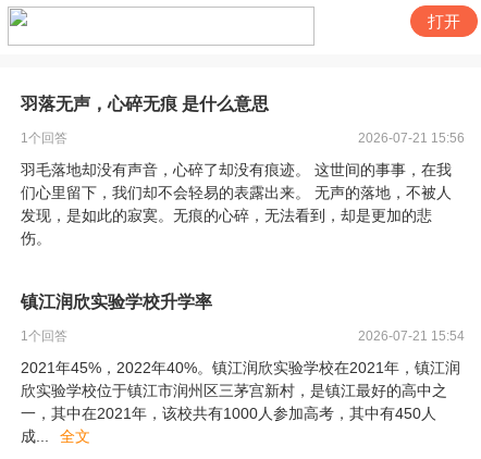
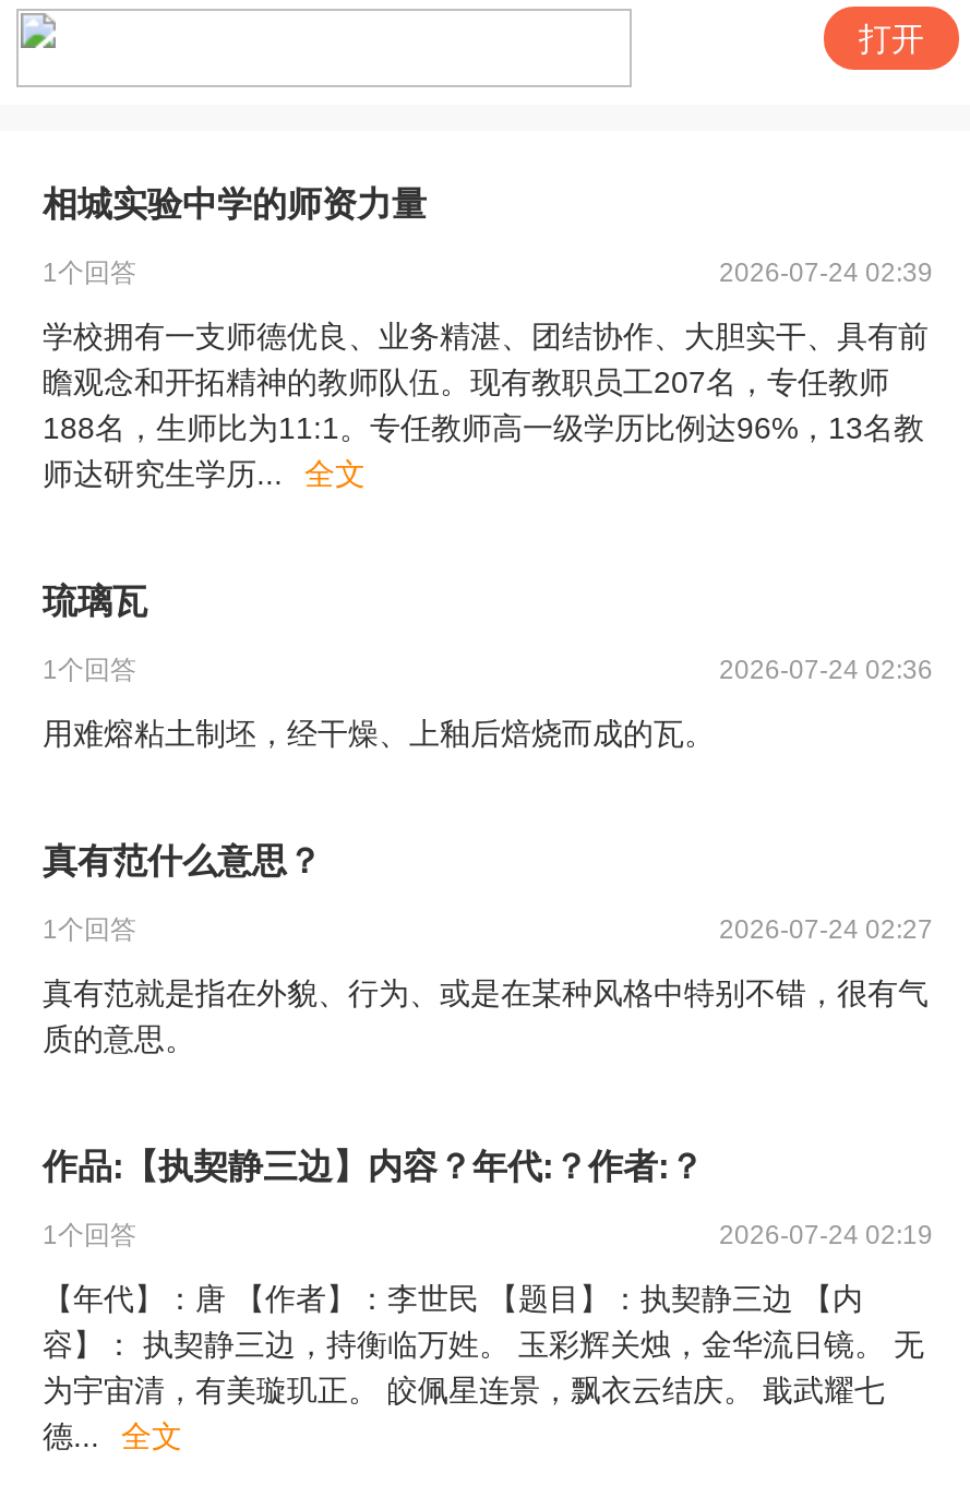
- 羽落无声，心碎无痕 是什么意思
+ 相城实验中学的师资力量

- 2026-07-21 15:56
+ 2026-07-24 02:39

- 羽毛落地却没有声音，心碎了却没有痕迹。 这世间的事事，在我
- 们心里留下，我们却不会轻易的表露出来。 无声的落地，不被人
- 发现，是如此的寂寞。无痕的心碎，无法看到，却是更加的悲
- 伤。
+ 学校拥有一支师德优良、业务精湛、团结协作、大胆实干、具有前
+ 瞻观念和开拓精神的教师队伍。现有教职员工207名，专任教师
+ 188名，生师比为11:1。专任教师高一级学历比例达96%，13名教
+ 师达研究生学历...
+ 全文

- 镇江润欣实验学校升学率
+ 琉璃瓦

- 2026-07-21 15:54
- 2021年45%，2022年40%。镇江润欣实验学校在2021年，镇江润
- 欣实验学校位于镇江市润州区三茅宫新村，是镇江最好的高中之
- 一，其中在2021年，该校共有1000人参加高考，其中有450人
- 成...
+ 2026-07-24 02:36
+ 用难熔粘土制坯，经干燥、上釉后焙烧而成的瓦。
+ 真有范什么意思？
+ 1个回答
+ 2026-07-24 02:27
+ 真有范就是指在外貌、行为、或是在某种风格中特别不错，很有气
+ 质的意思。
+ 作品:【执契静三边】内容？年代:？作者:？
+ 1个回答
+ 2026-07-24 02:19
+ 【年代】：唐 【作者】：李世民 【题目】：执契静三边 【内
+ 容】： 执契静三边，持衡临万姓。 玉彩辉关烛，金华流日镜。 无
+ 为宇宙清，有美璇玑正。 皎佩星连景，飘衣云结庆。 戢武耀七
+ 德...
